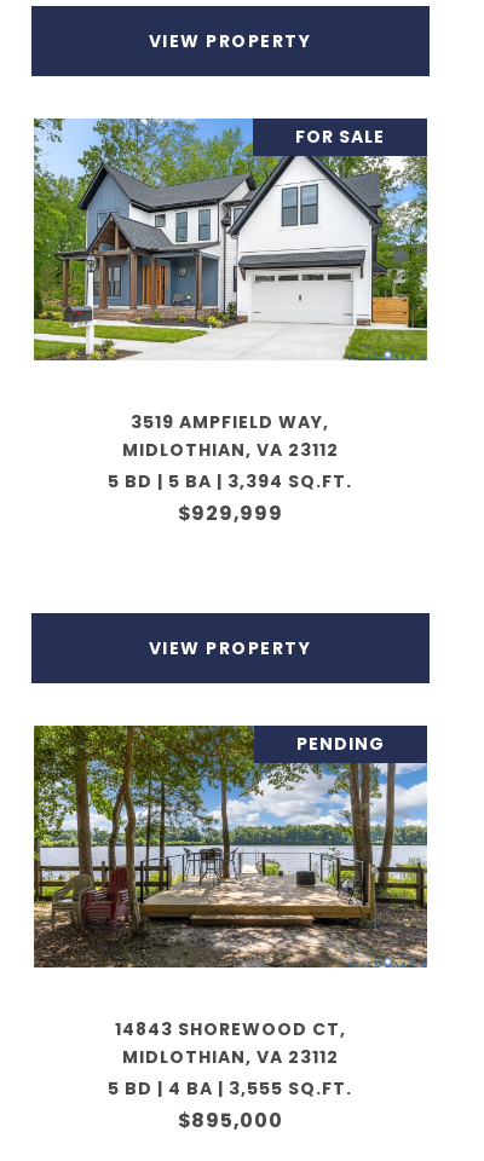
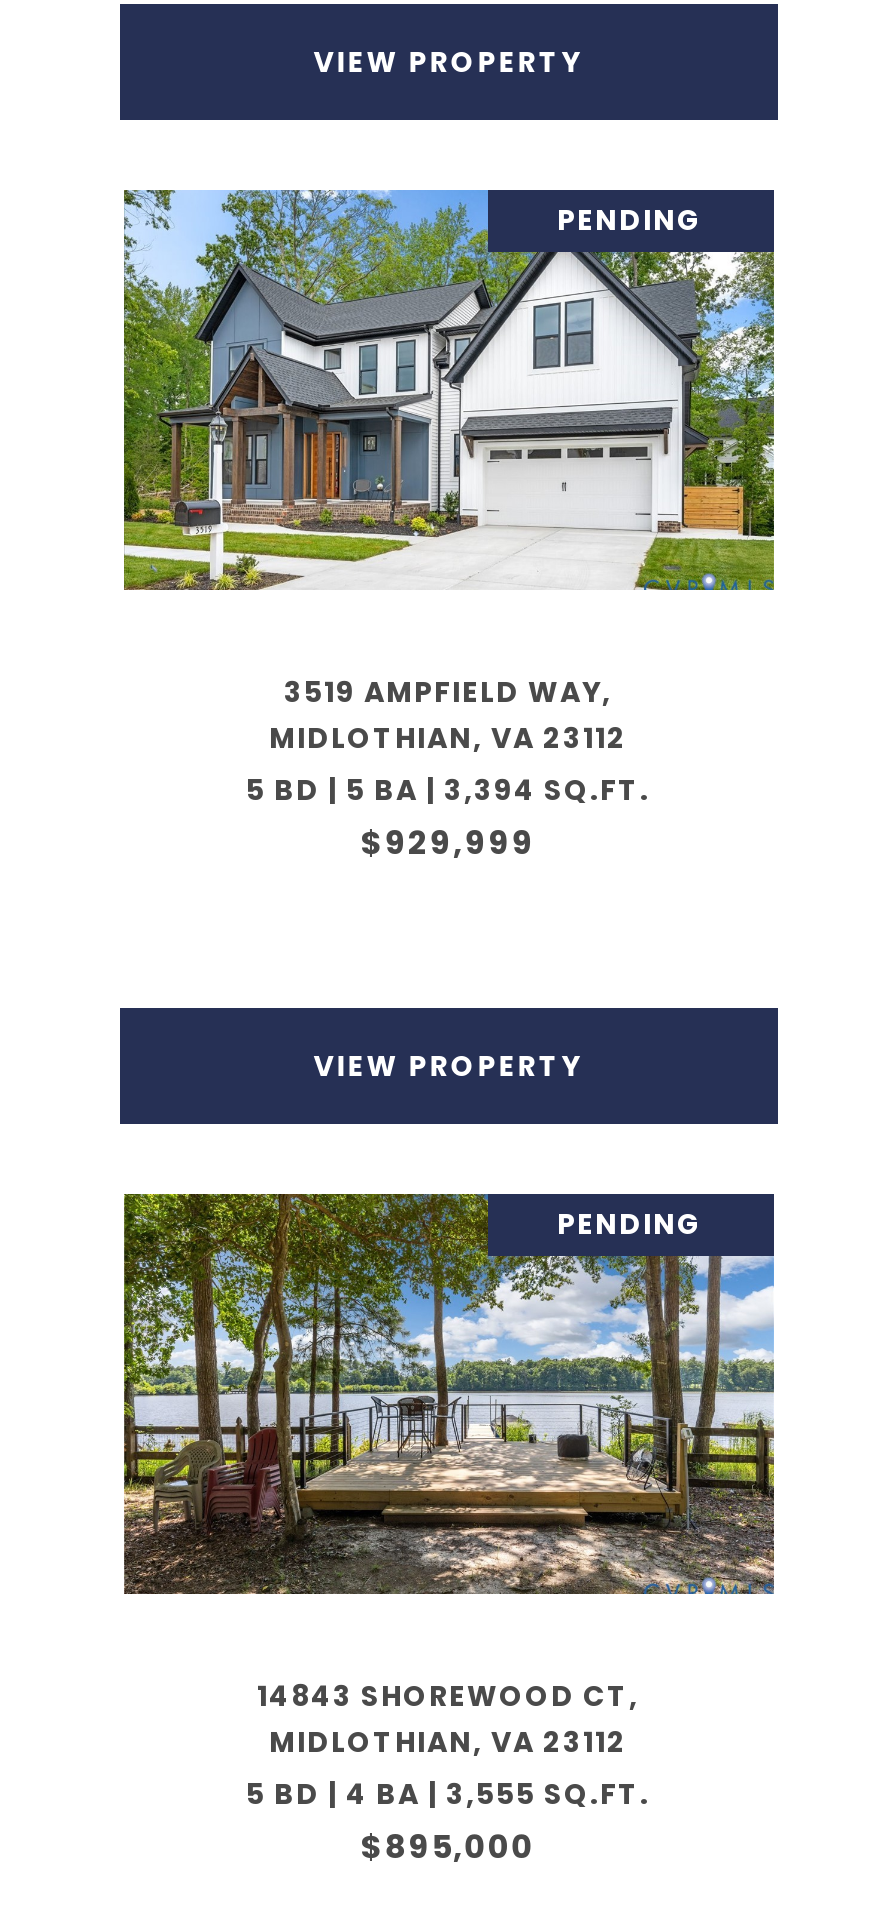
- FOR SALE
+ PENDING
